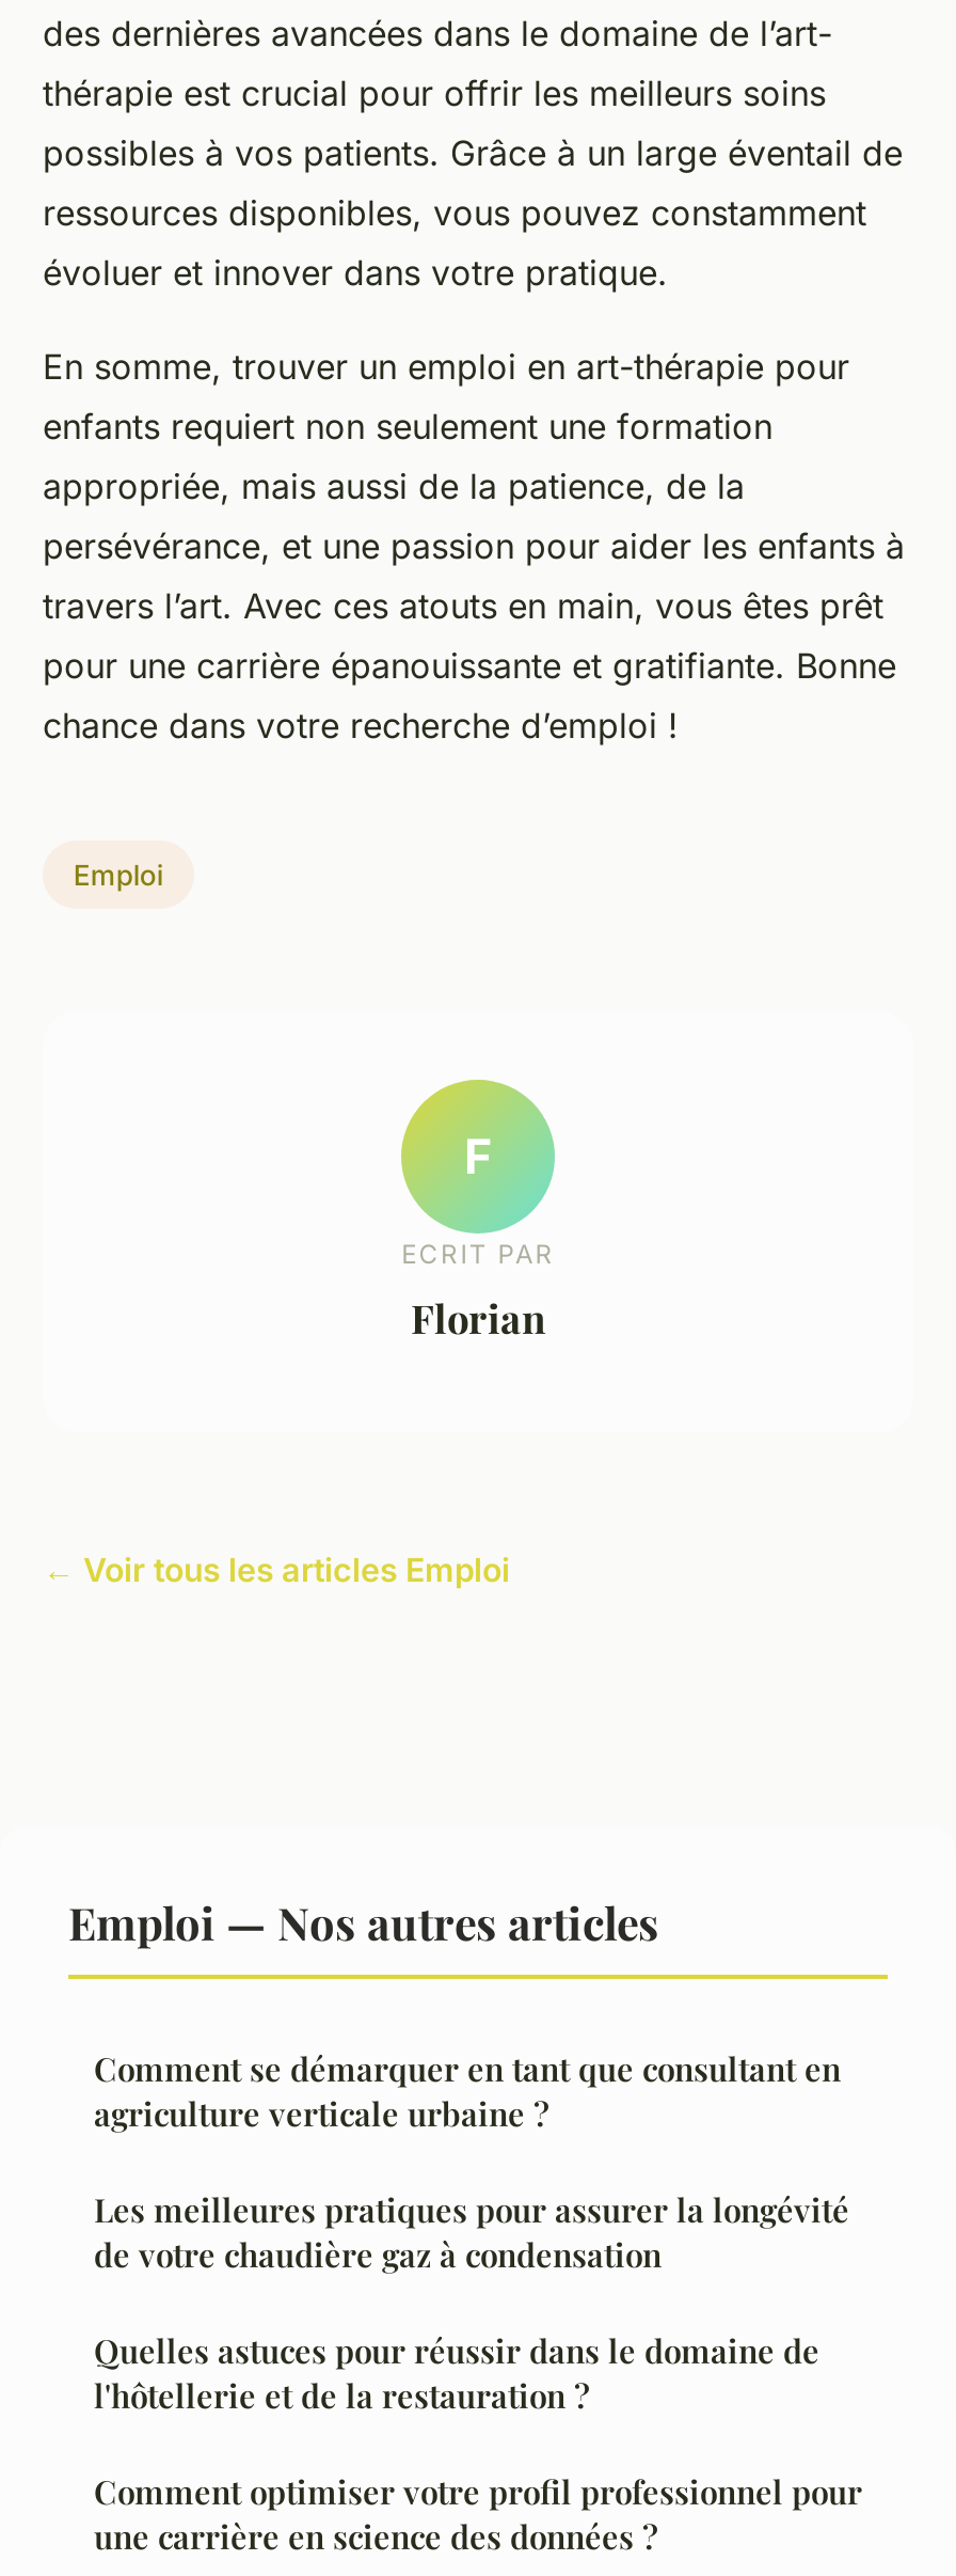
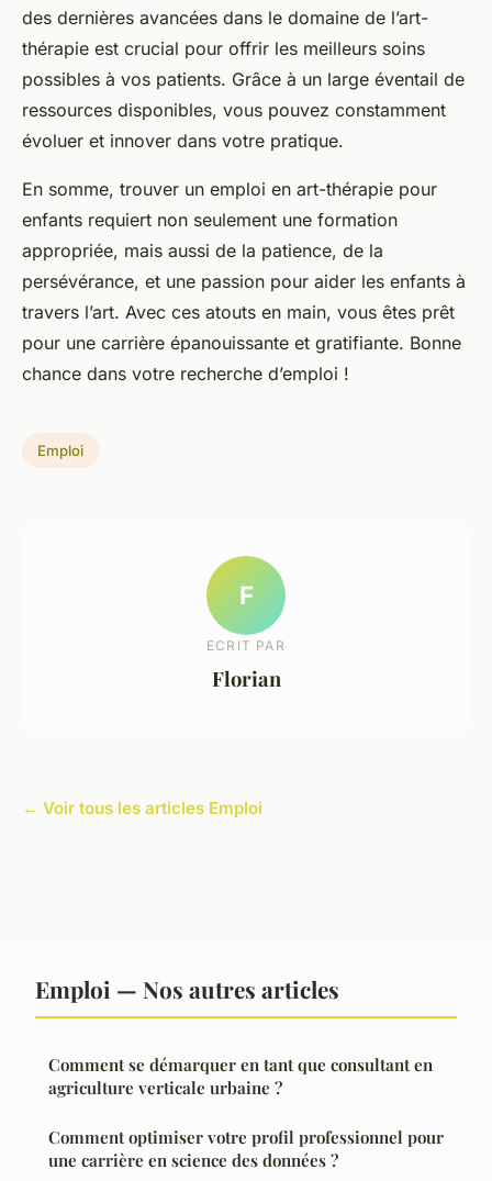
- Les meilleures pratiques pour assurer la longévité
- de votre chaudière gaz à condensation
- Quelles astuces pour réussir dans le domaine de
- l'hôtellerie et de la restauration ?
